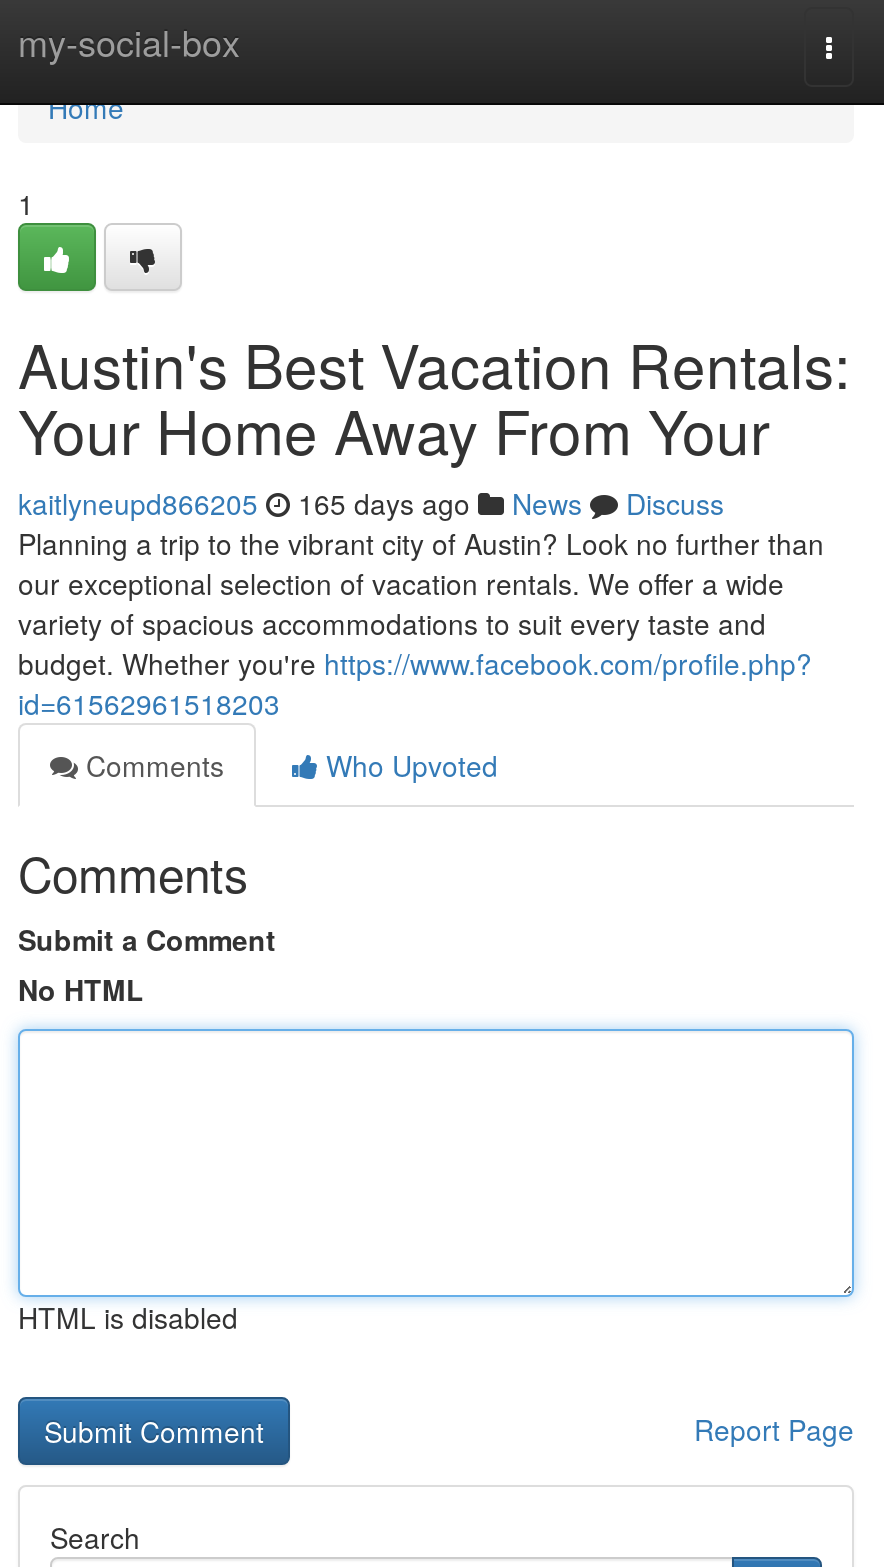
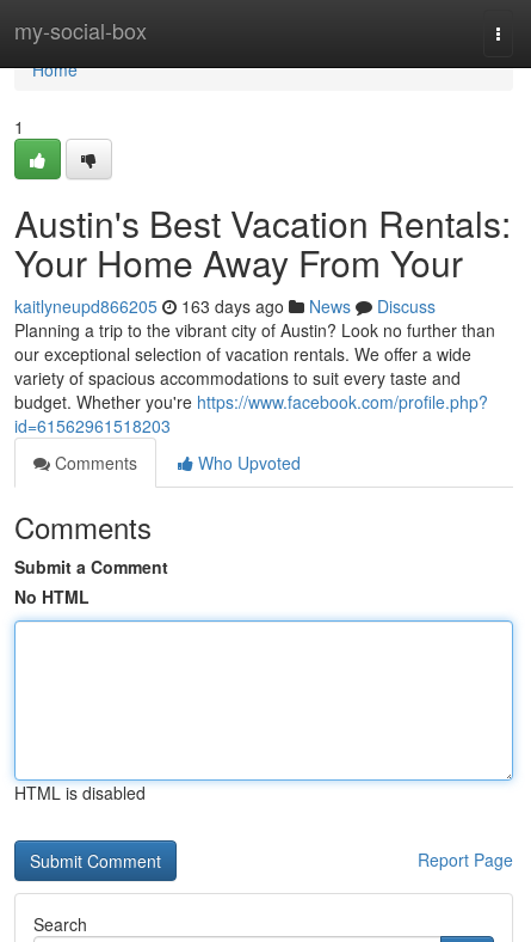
- kaitlyneupd866205 165 days ago News Discuss
+ kaitlyneupd866205 163 days ago News Discuss
